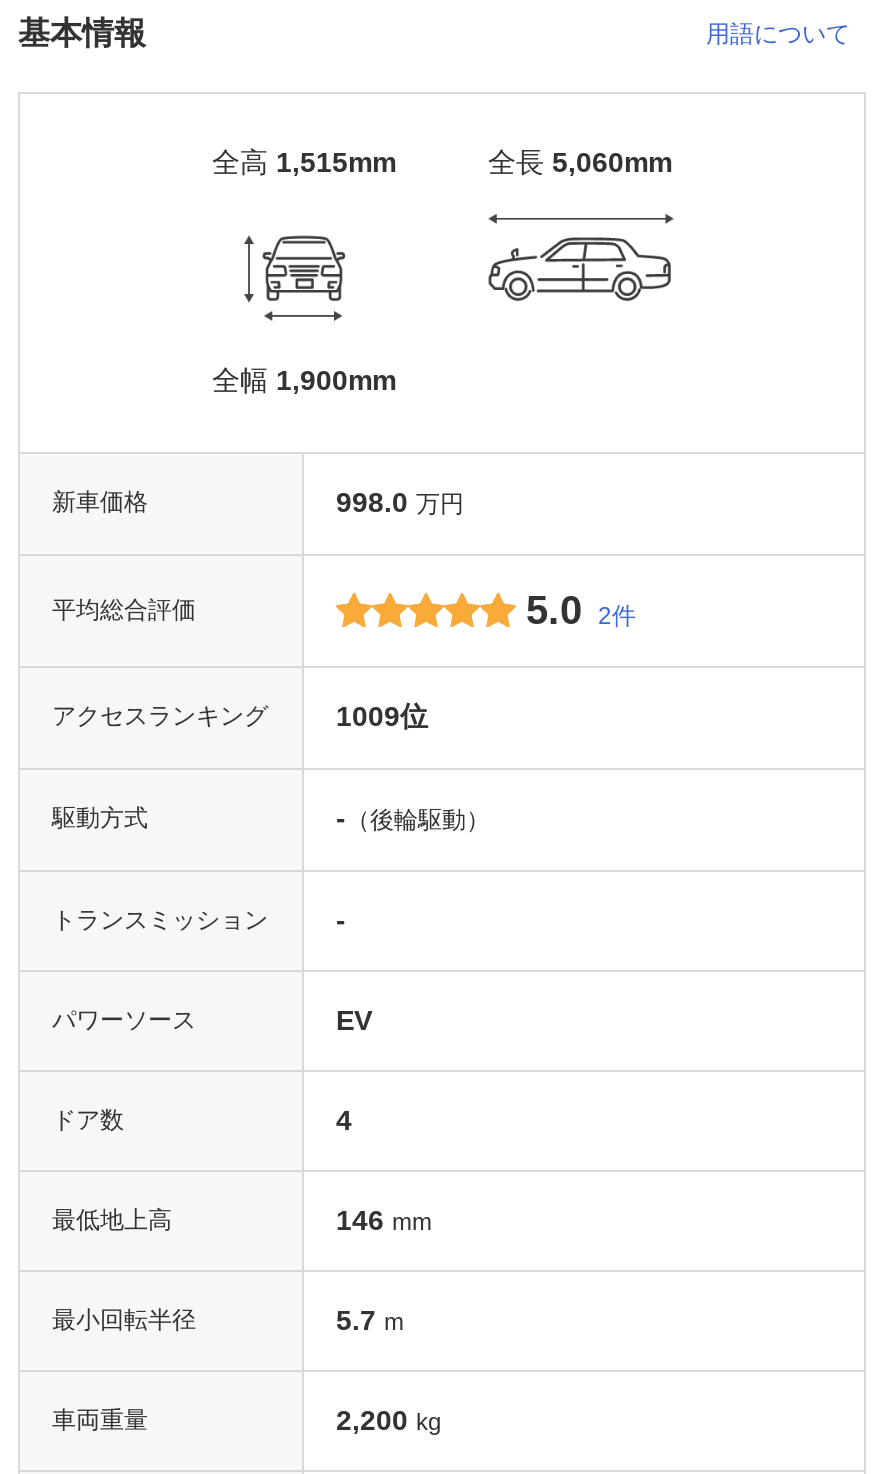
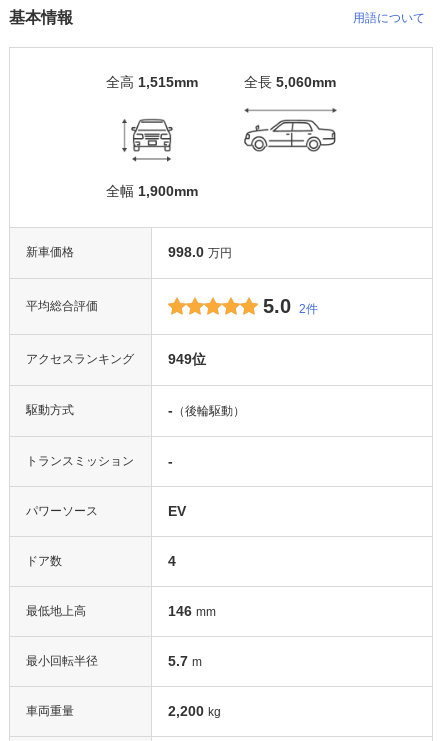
- 1009位
+ 949位
